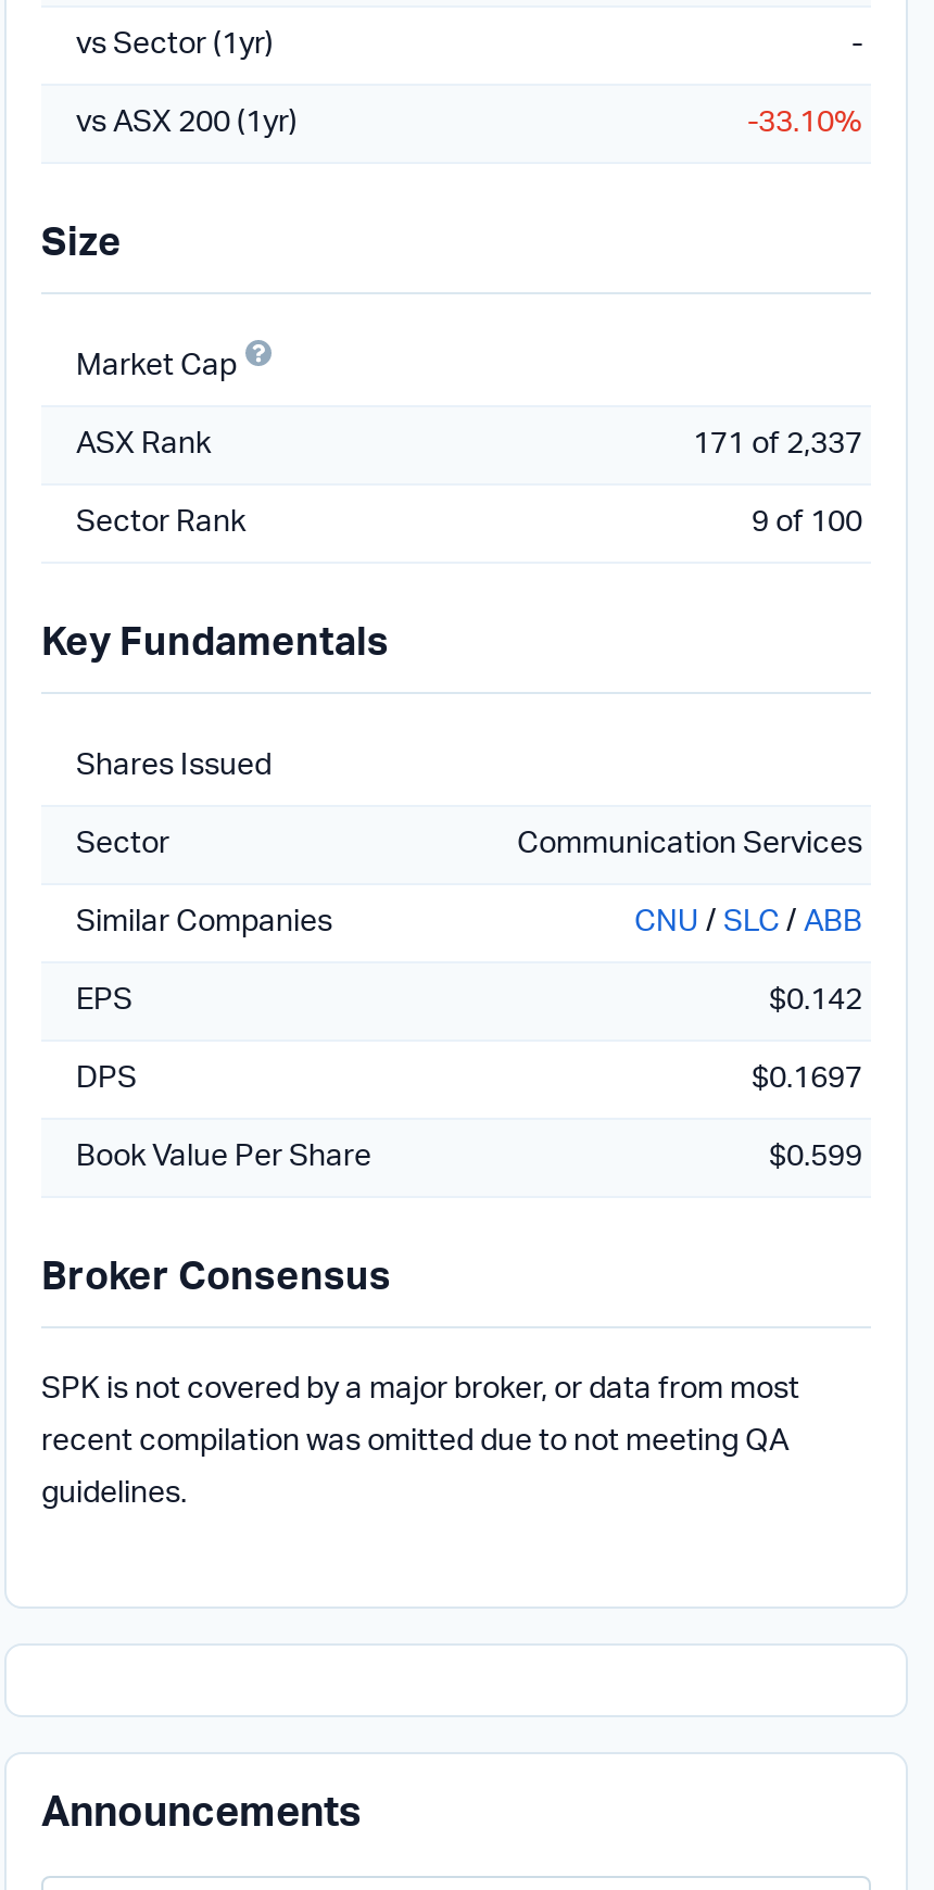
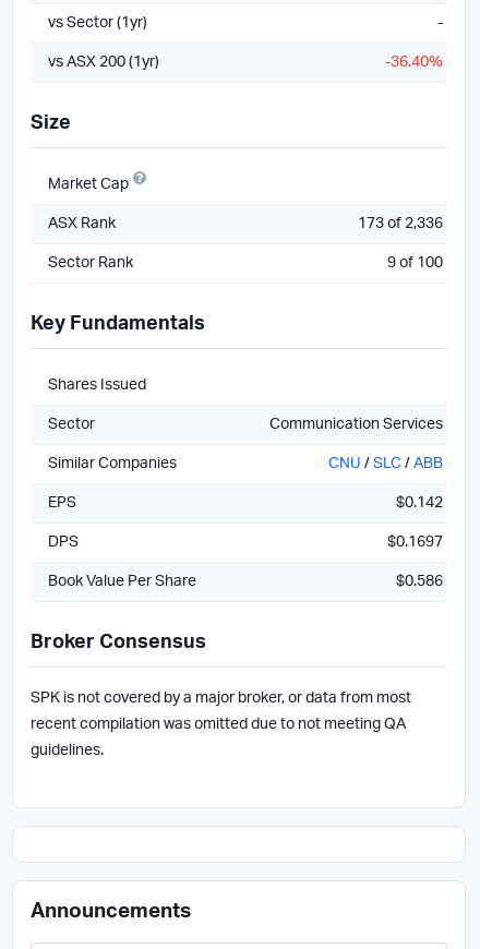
- -33.10%
+ -36.40%

- 171 of 2,337
+ 173 of 2,336

- $0.599
+ $0.586
